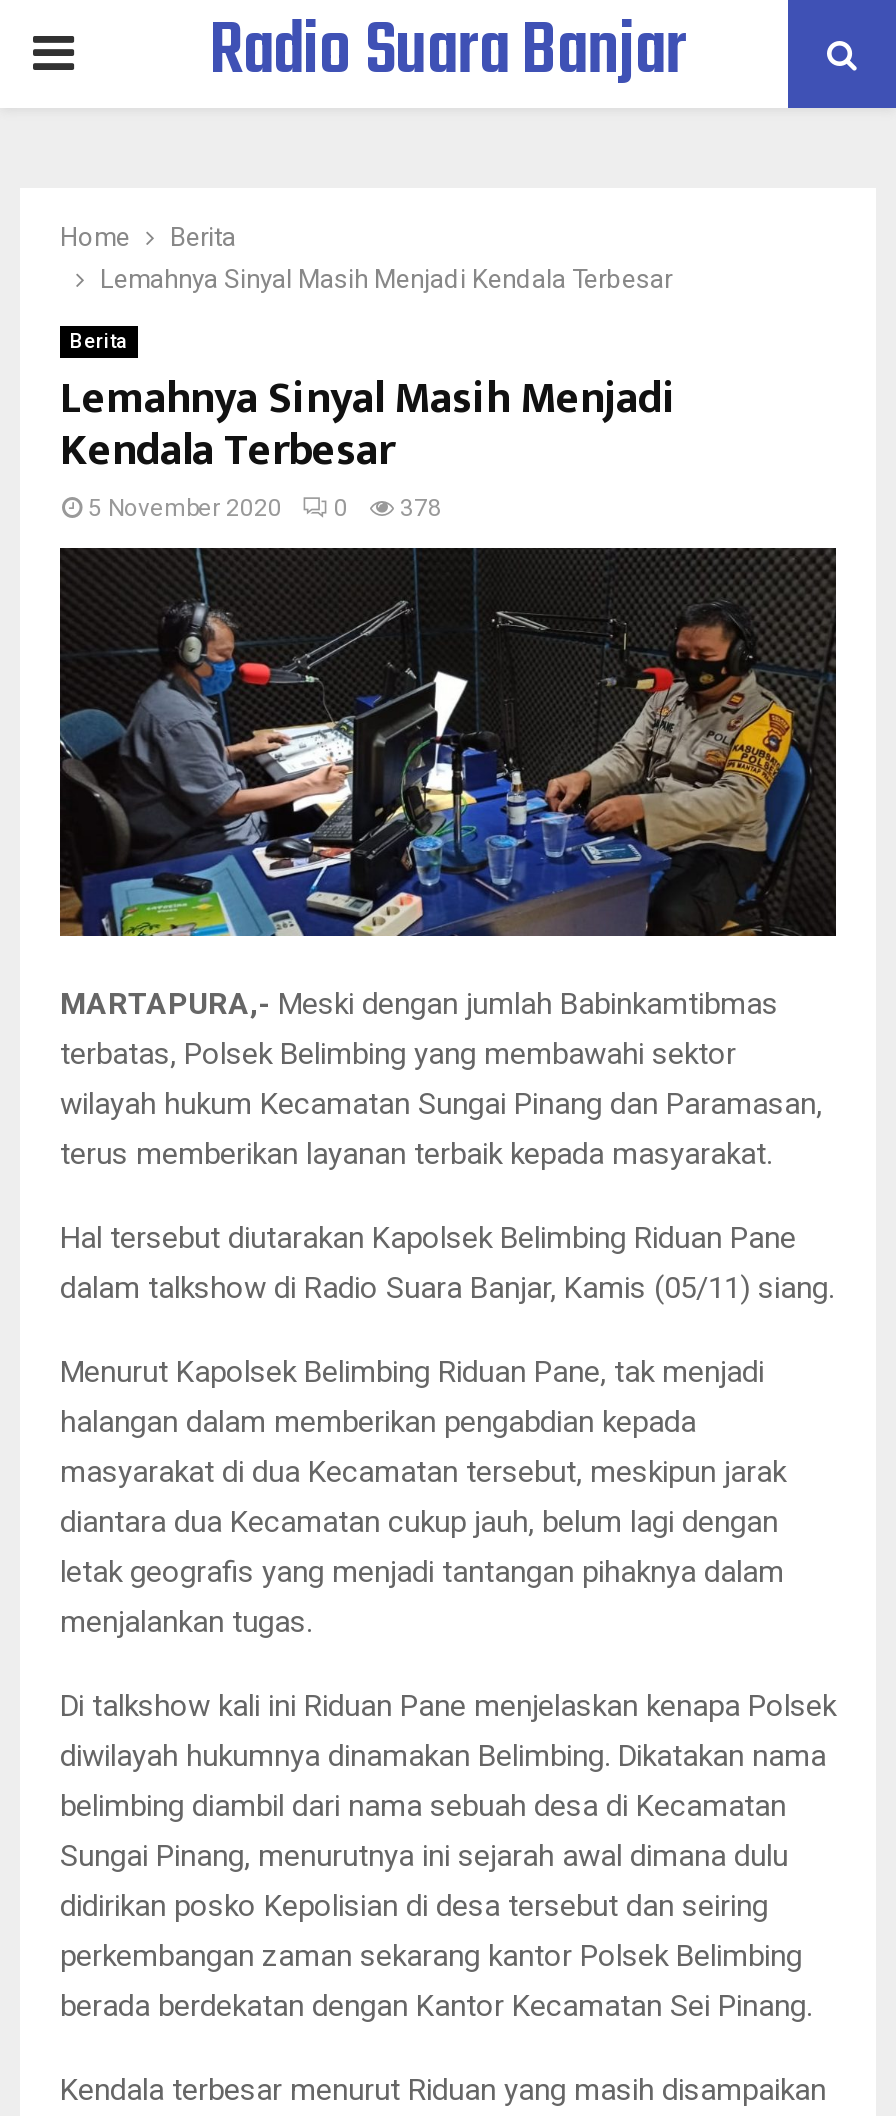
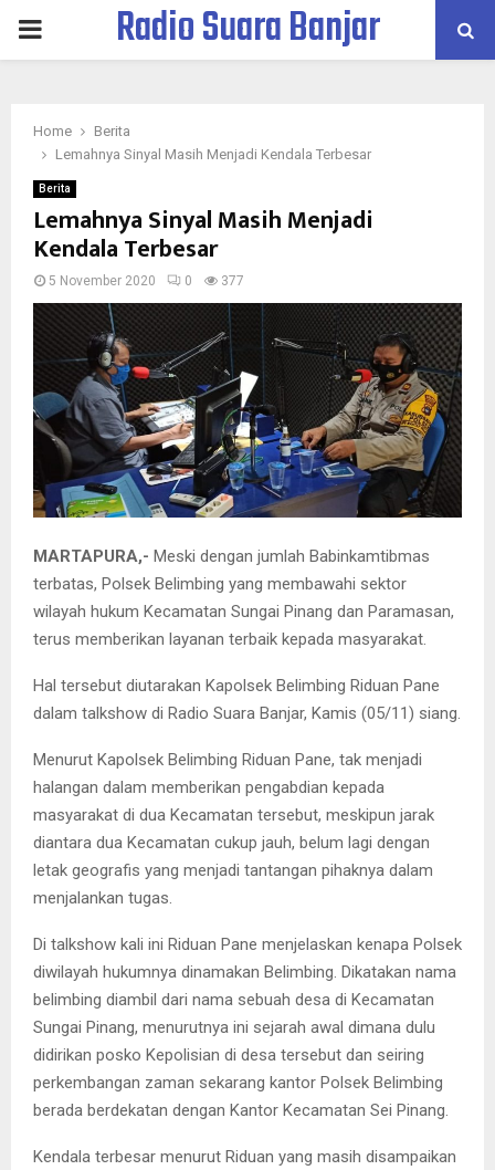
- 5 November 2020 0 378
+ 5 November 2020 0 377
